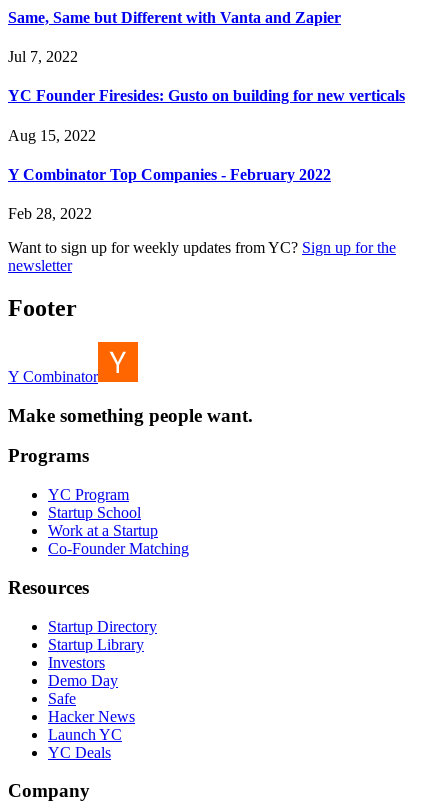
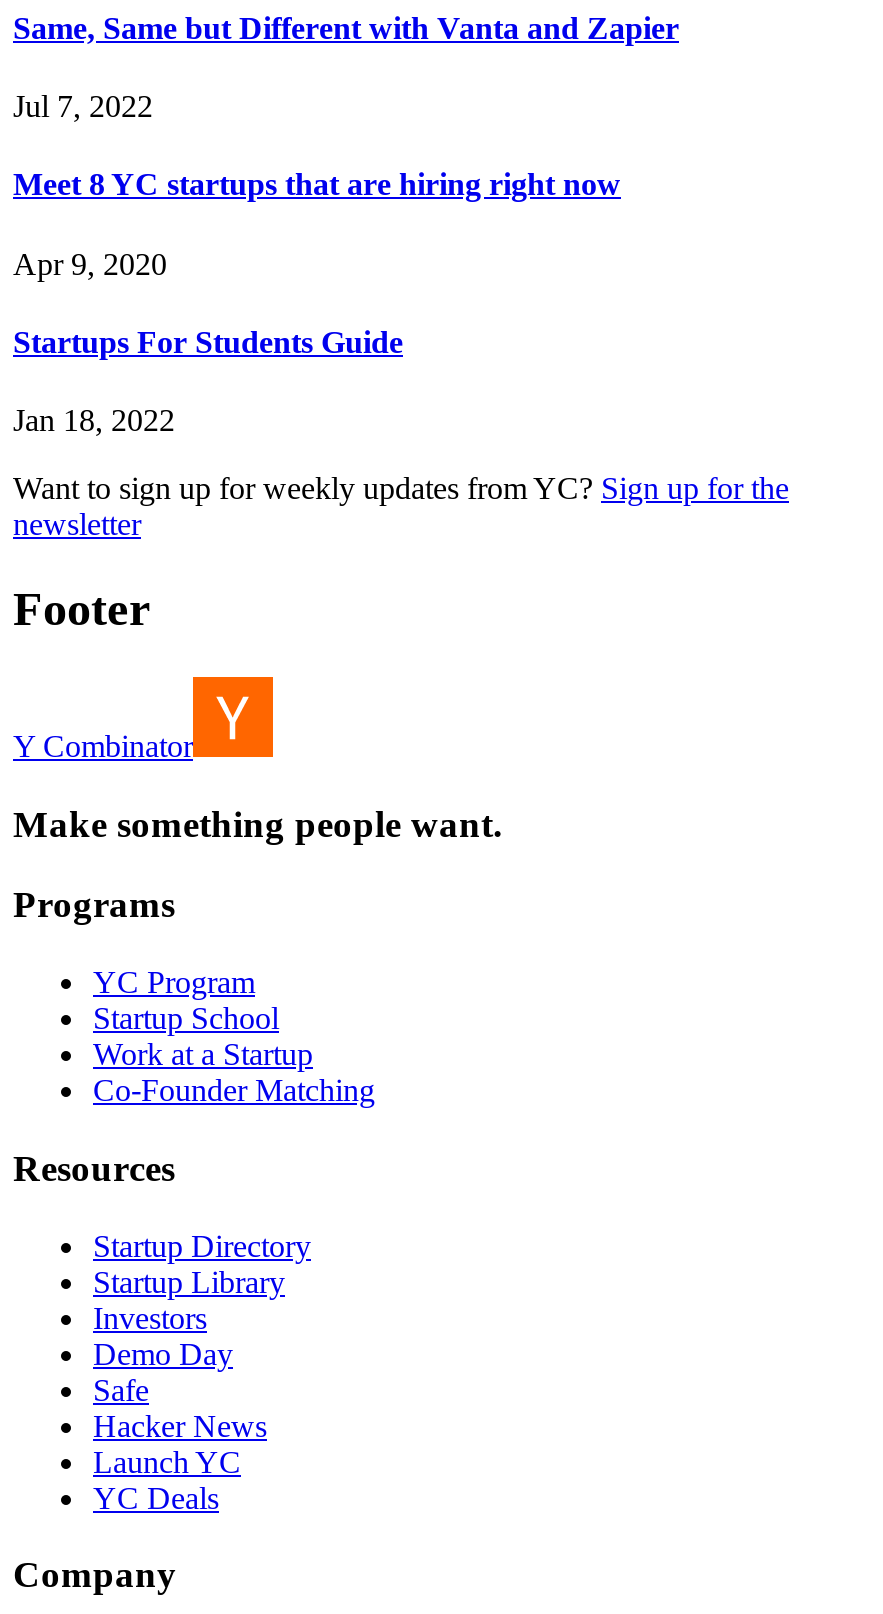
- YC Founder Firesides: Gusto on building for new verticals
+ Meet 8 YC startups that are hiring right now

- Aug 15, 2022
+ Apr 9, 2020

- Y Combinator Top Companies - February 2022
+ Startups For Students Guide

- Feb 28, 2022
+ Jan 18, 2022
